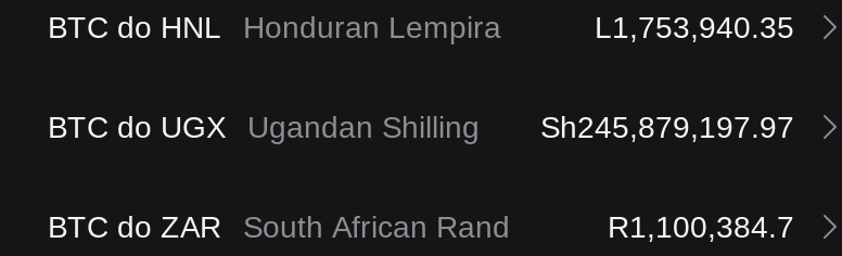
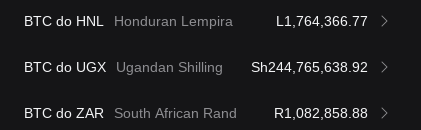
- L1,753,940.35
+ L1,764,366.77

- BTC do UGX Ugandan Shilling Sh245,879,197.97
+ BTC do UGX Ugandan Shilling Sh244,765,638.92

- R1,100,384.7
+ R1,082,858.88
